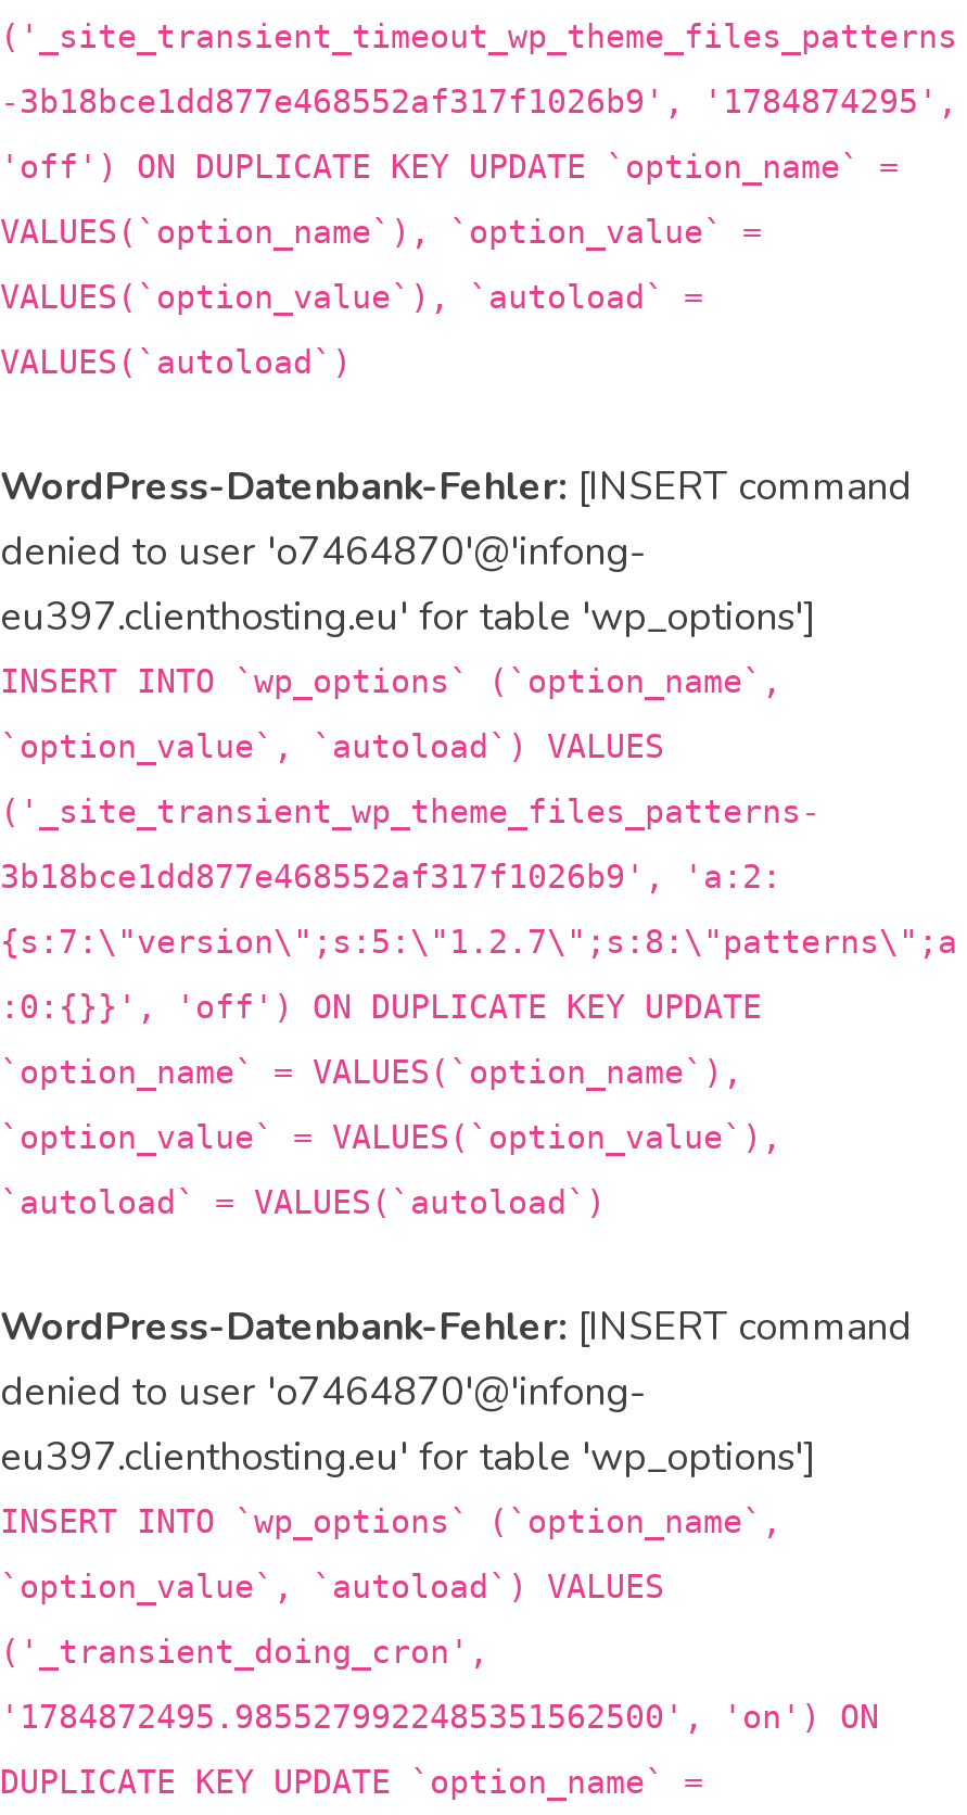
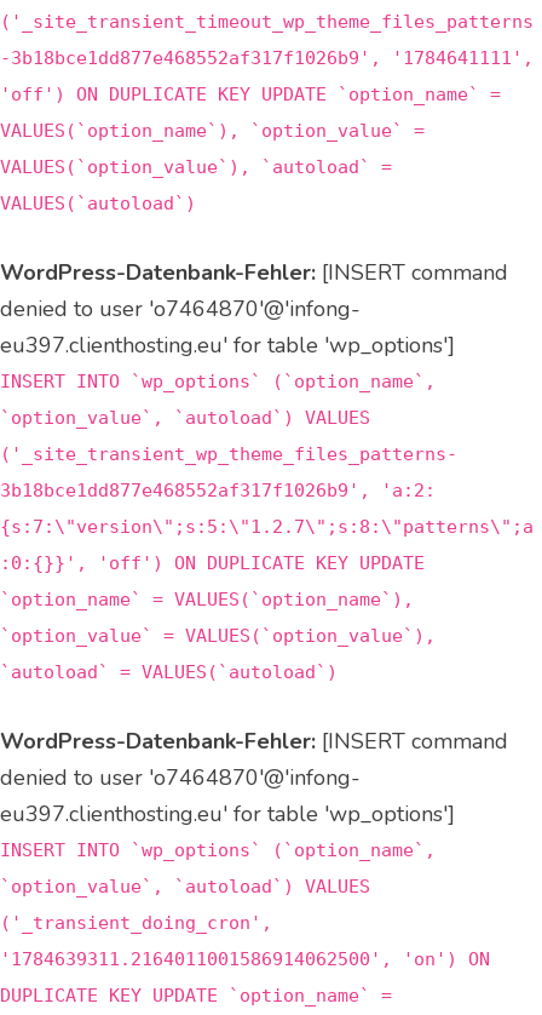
- -3b18bce1dd877e468552af317f1026b9', '1784874295',
+ -3b18bce1dd877e468552af317f1026b9', '1784641111',

- '1784872495.9855279922485351562500', 'on') ON
+ '1784639311.2164011001586914062500', 'on') ON
